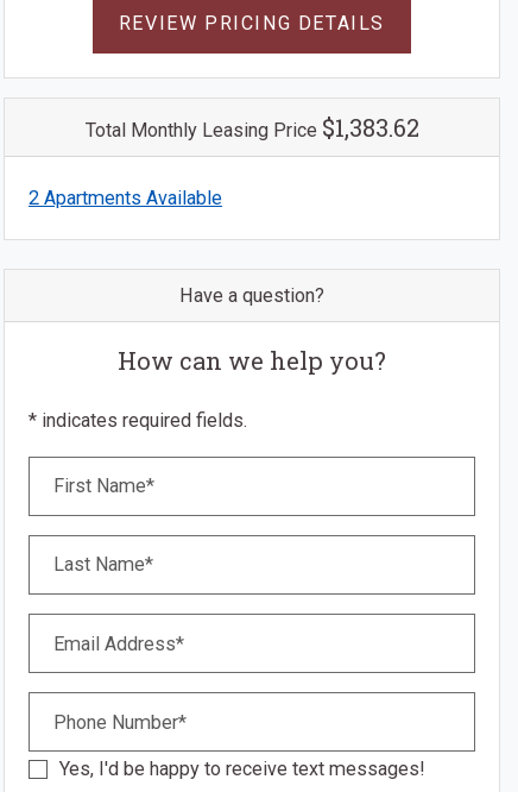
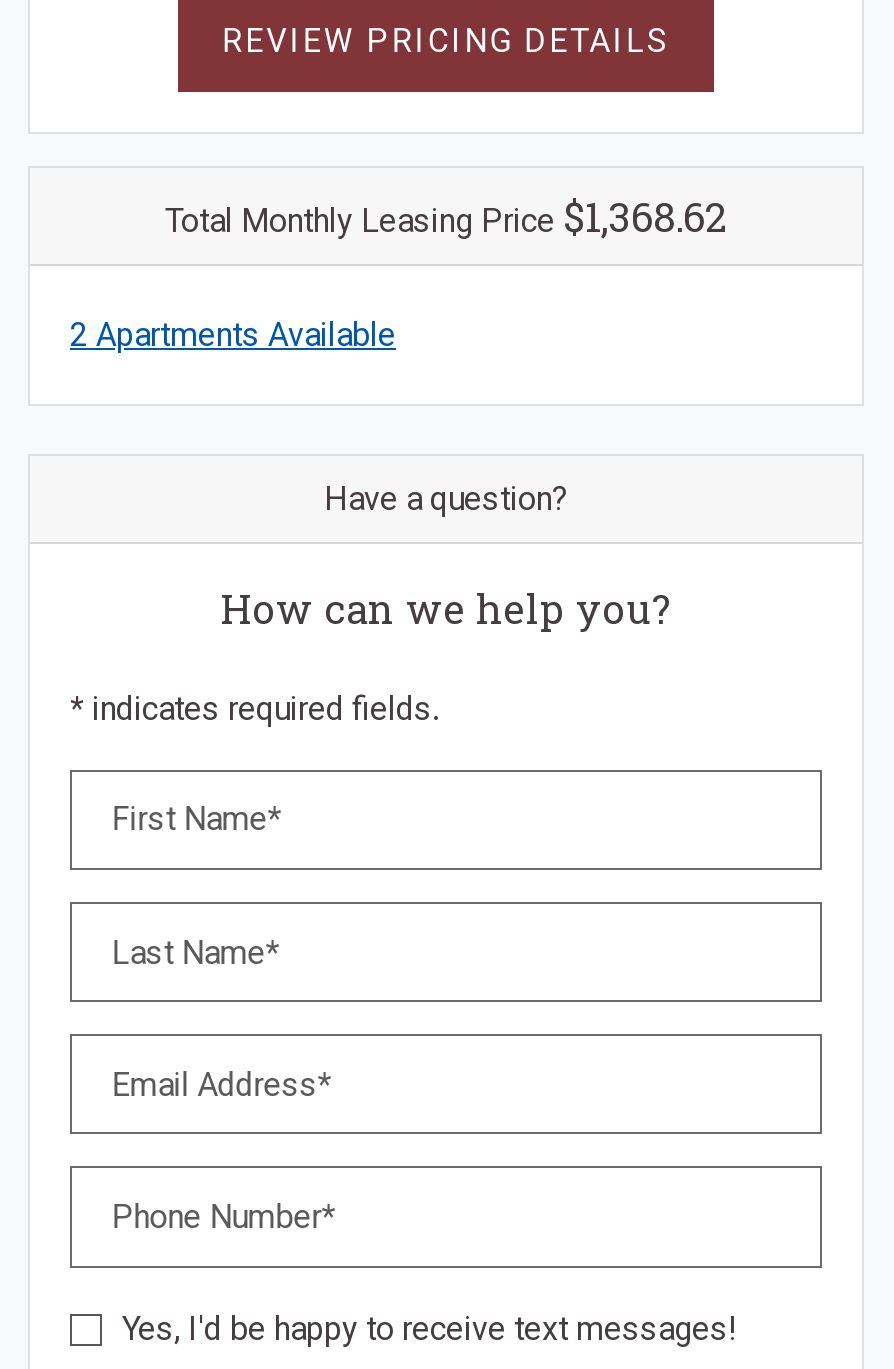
- Total Monthly Leasing Price $1,383.62
+ Total Monthly Leasing Price $1,368.62
